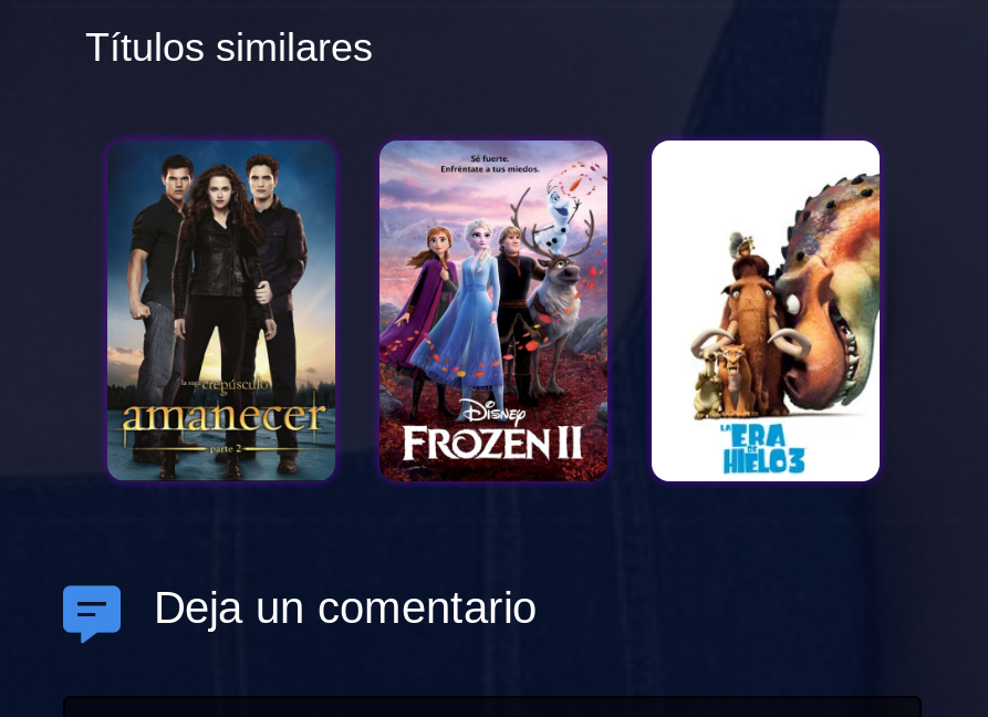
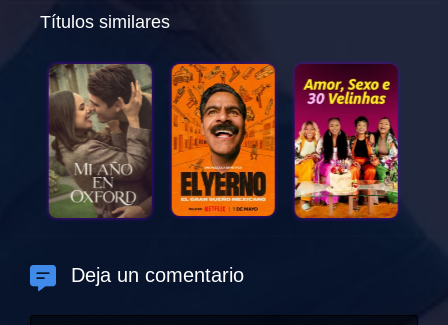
- [image]
+ [image]

- [image]
+ [image]

- [image]
+ [image]
